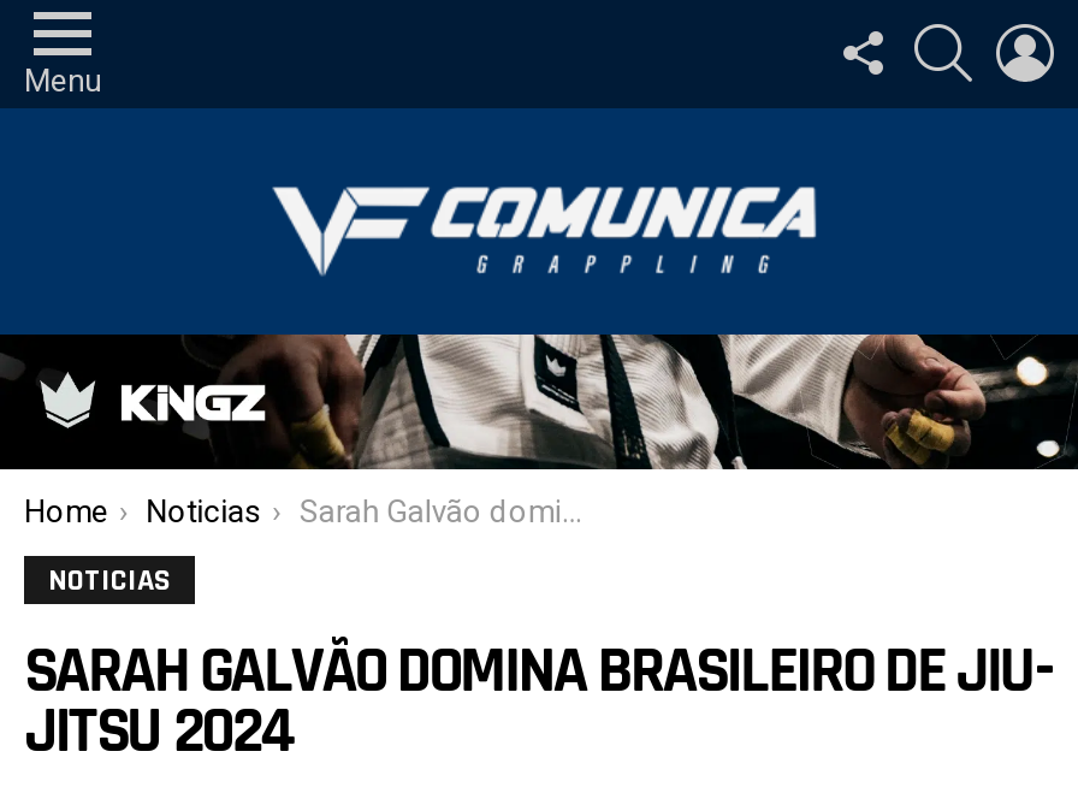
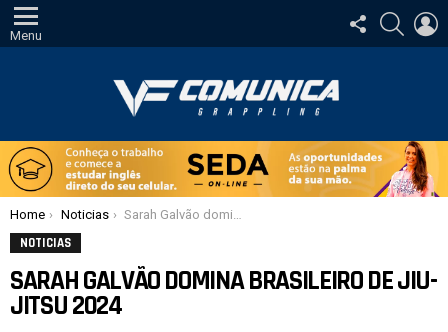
- [image]
+ [image]
